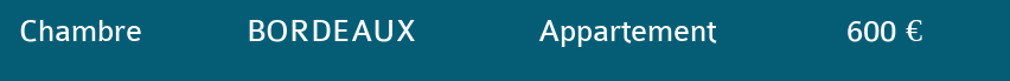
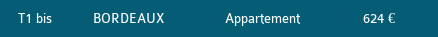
- Chambre
+ T1 bis

- 600 €
+ 624 €
